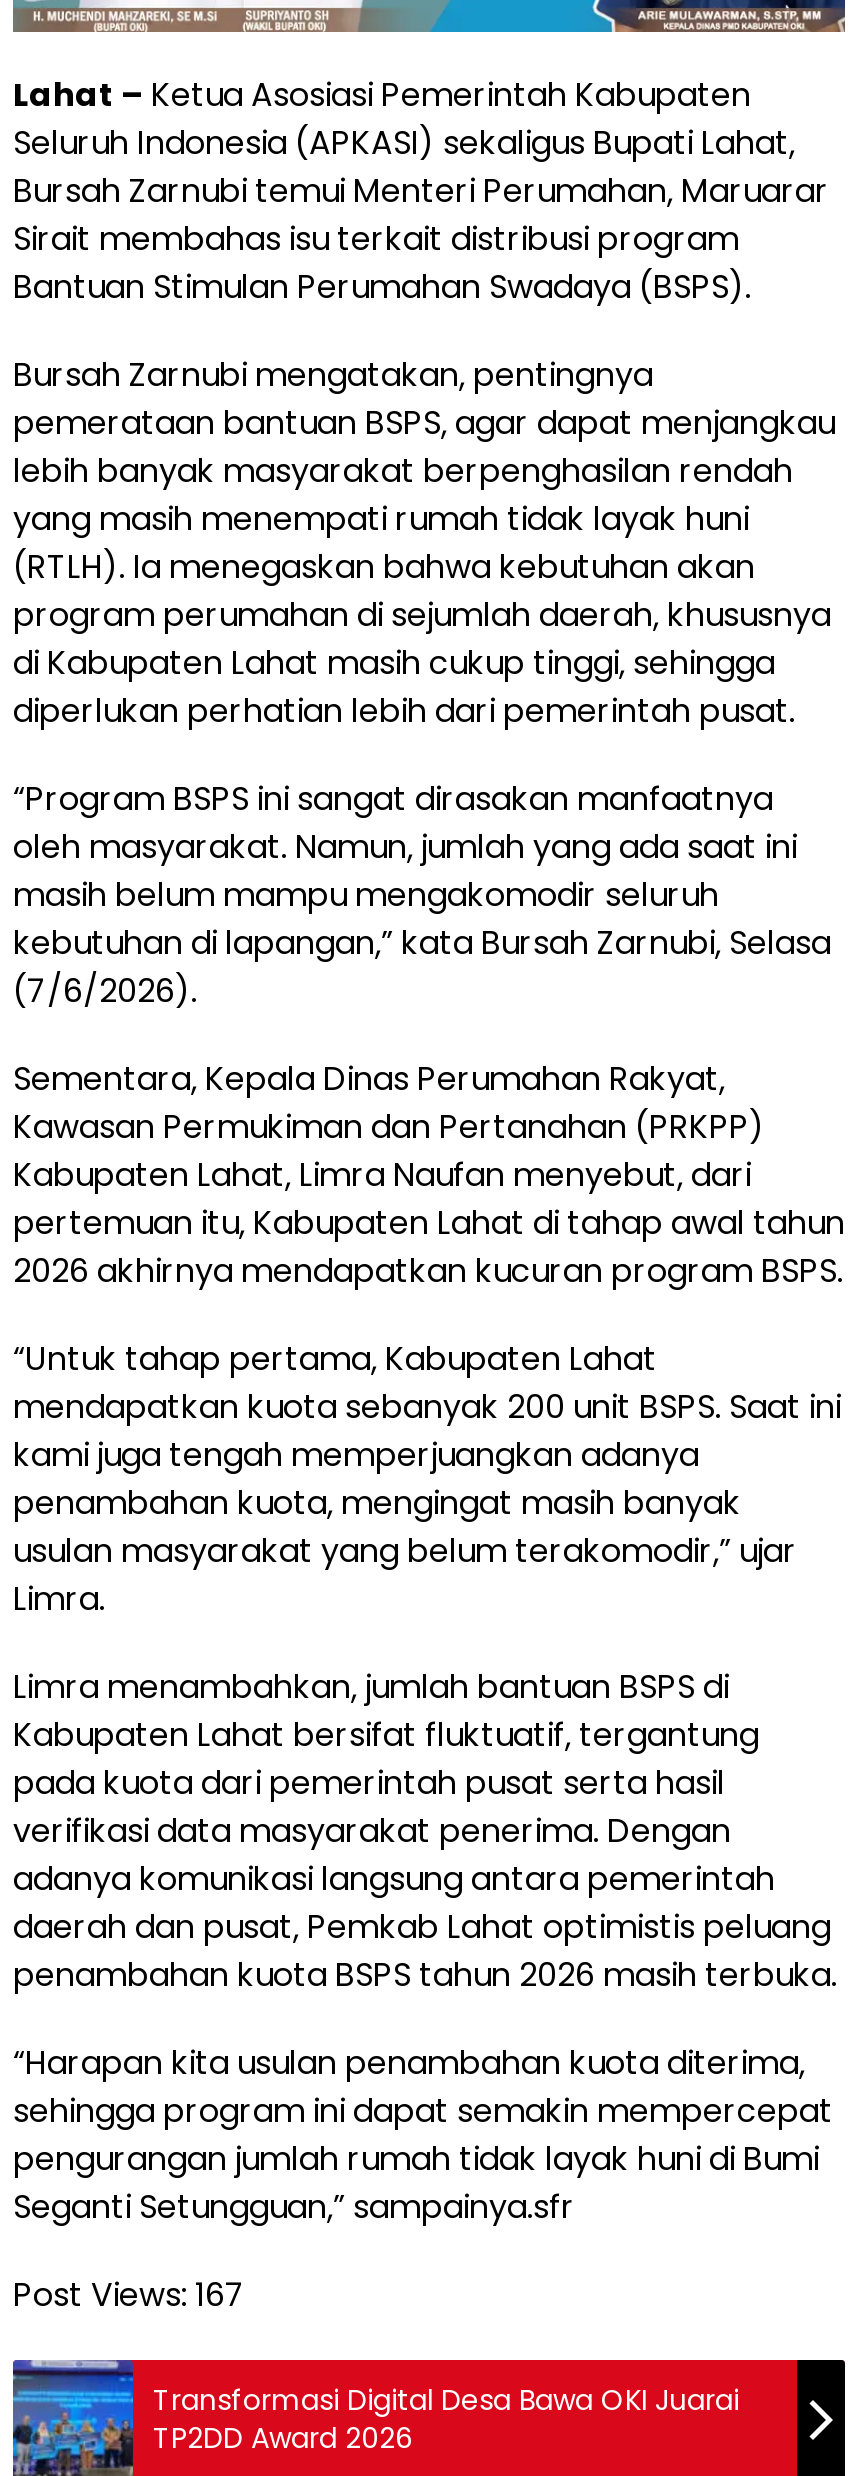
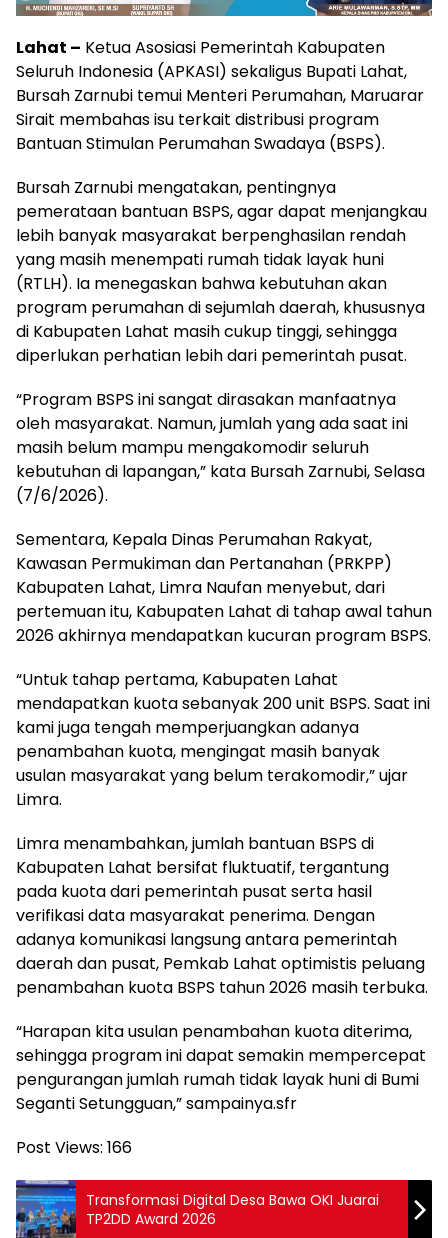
- Post Views: 167
+ Post Views: 166
